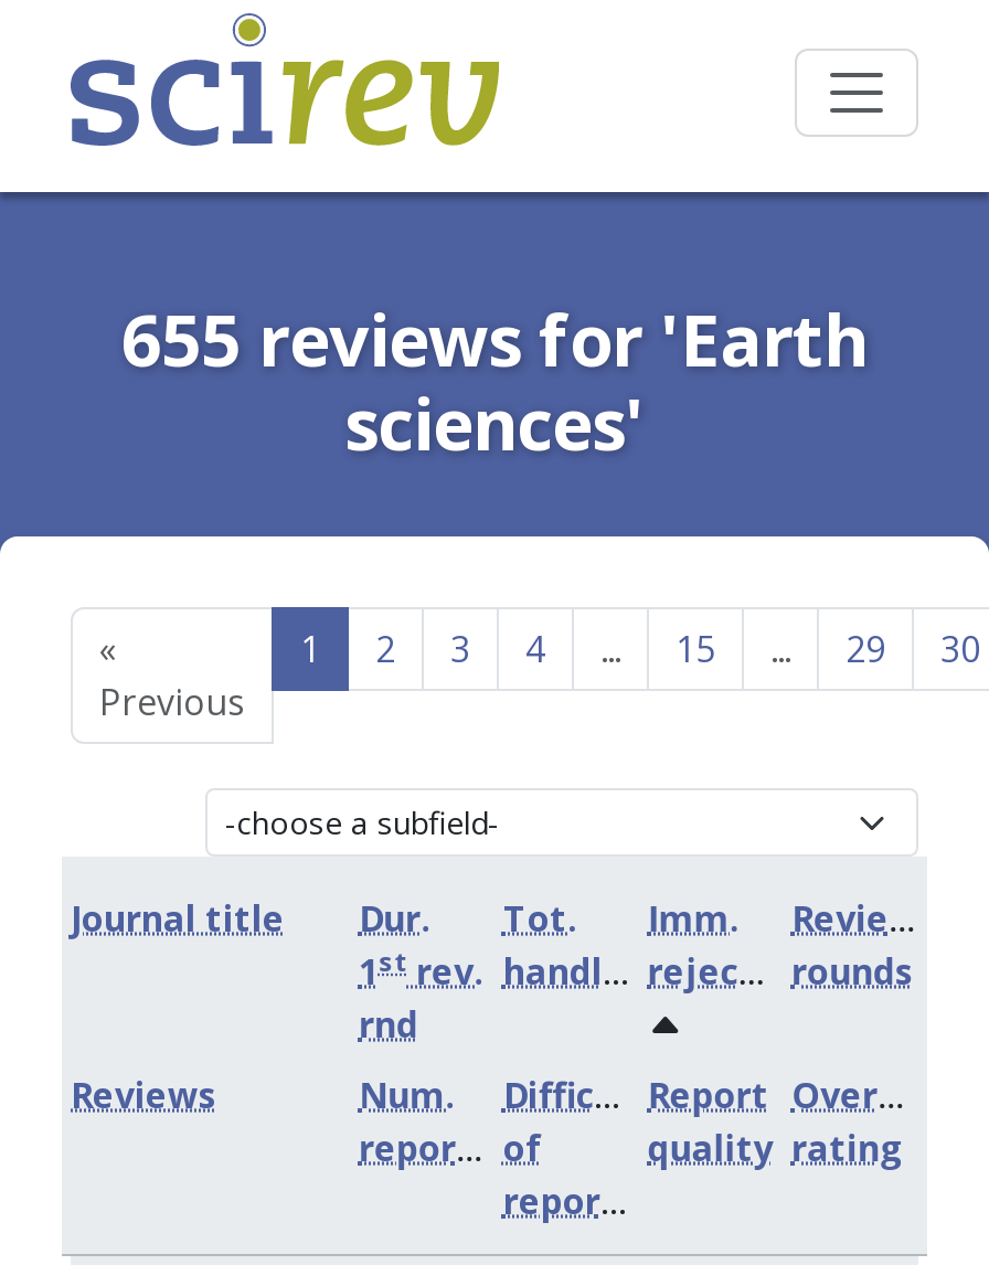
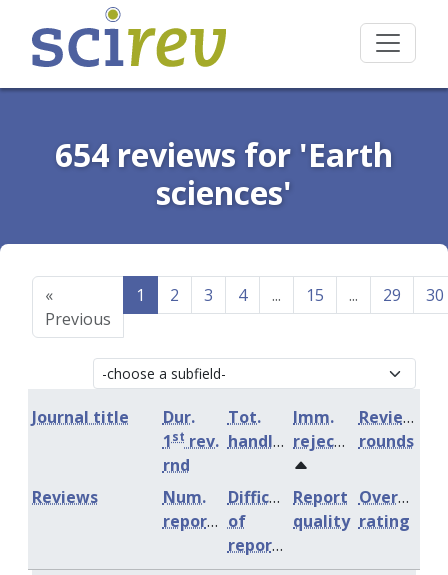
- 655 reviews for 'Earth
+ 654 reviews for 'Earth
